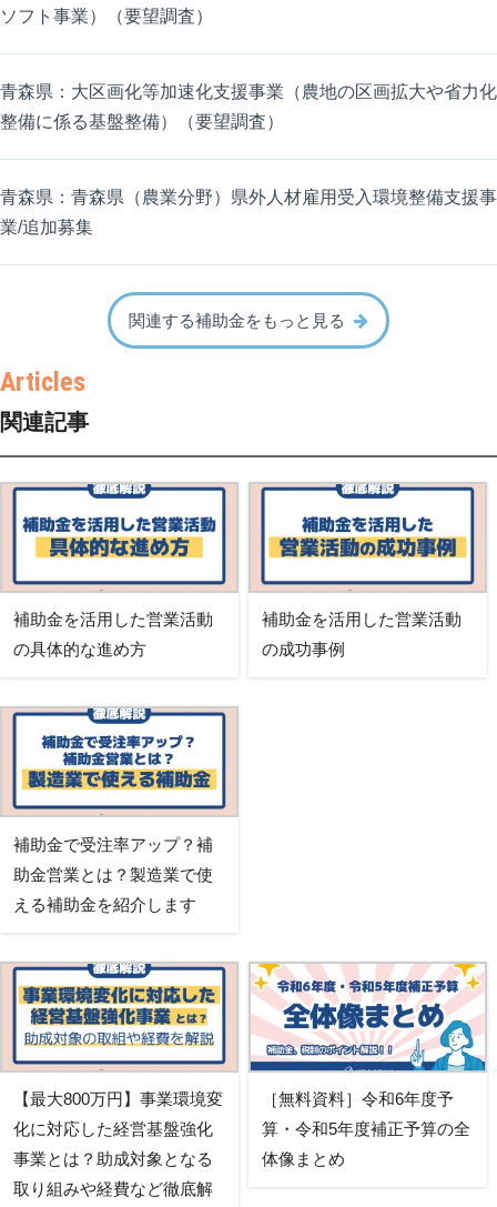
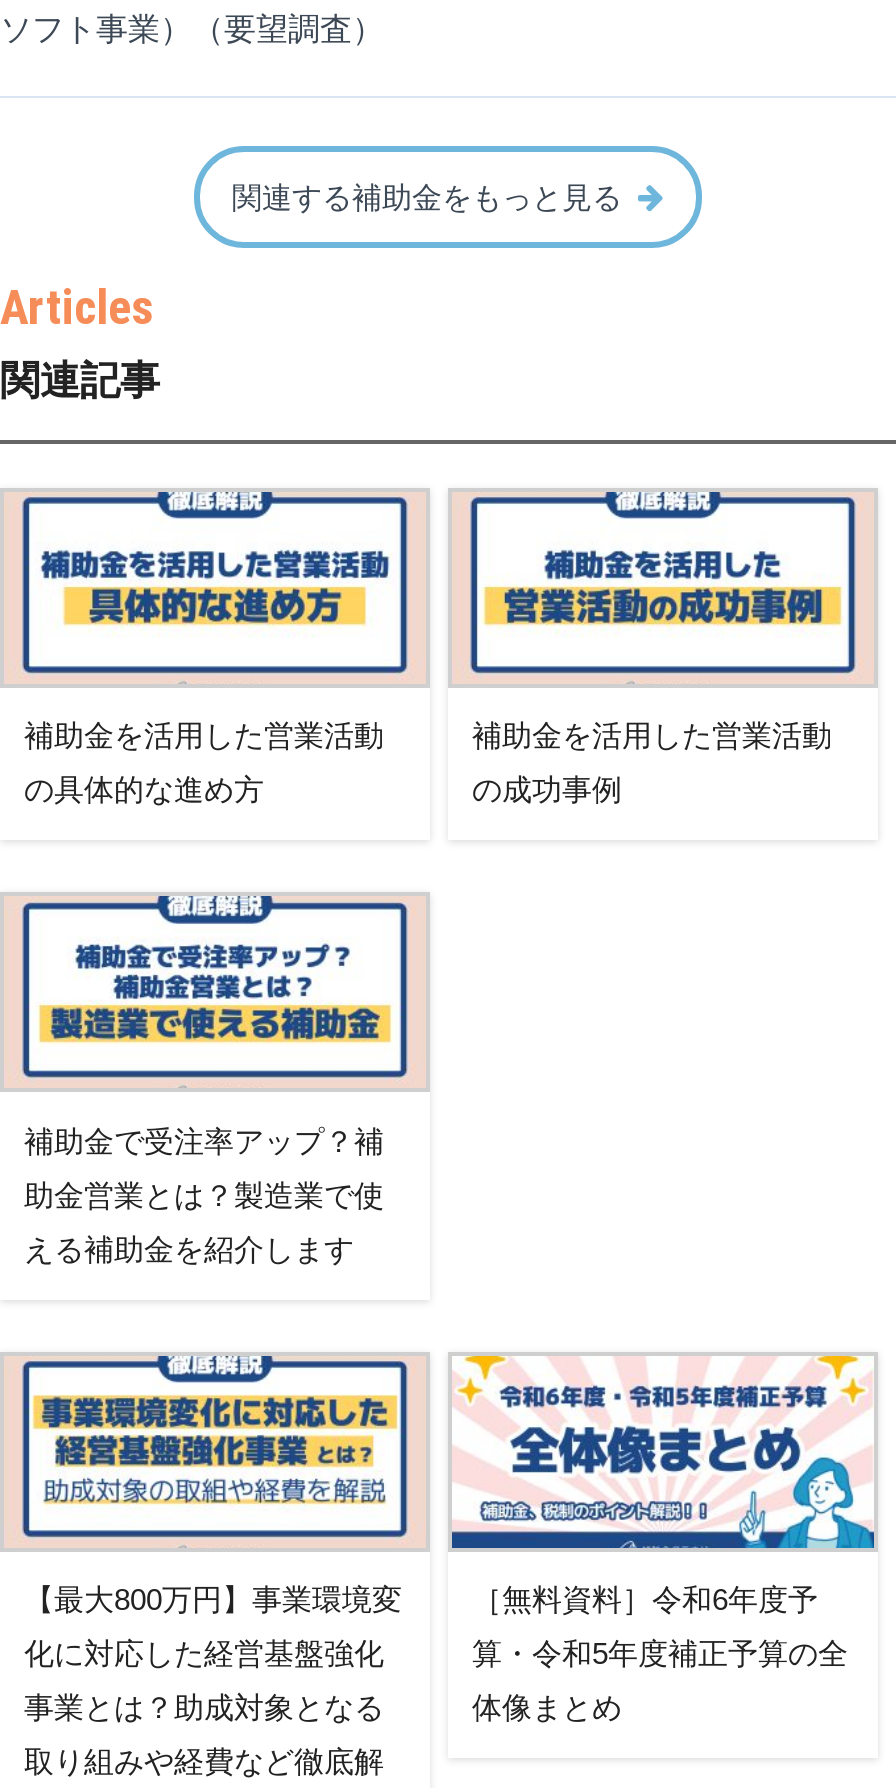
- 青森県：大区画化等加速化支援事業（農地の区画拡大や省力化
- 整備に係る基盤整備）（要望調査）

- 青森県：青森県（農業分野）県外人材雇用受入環境整備支援事
- 業/追加募集
